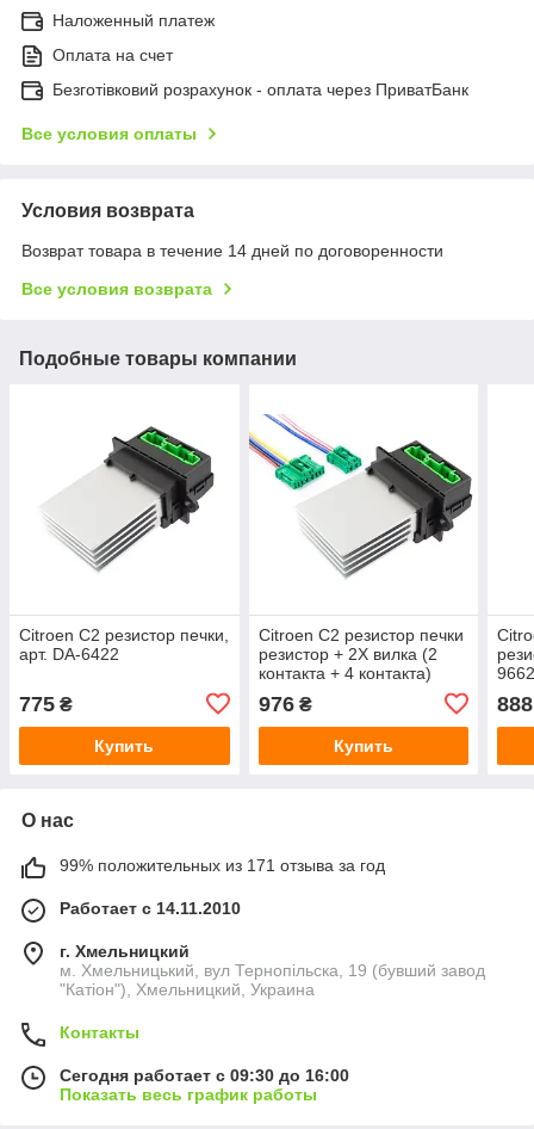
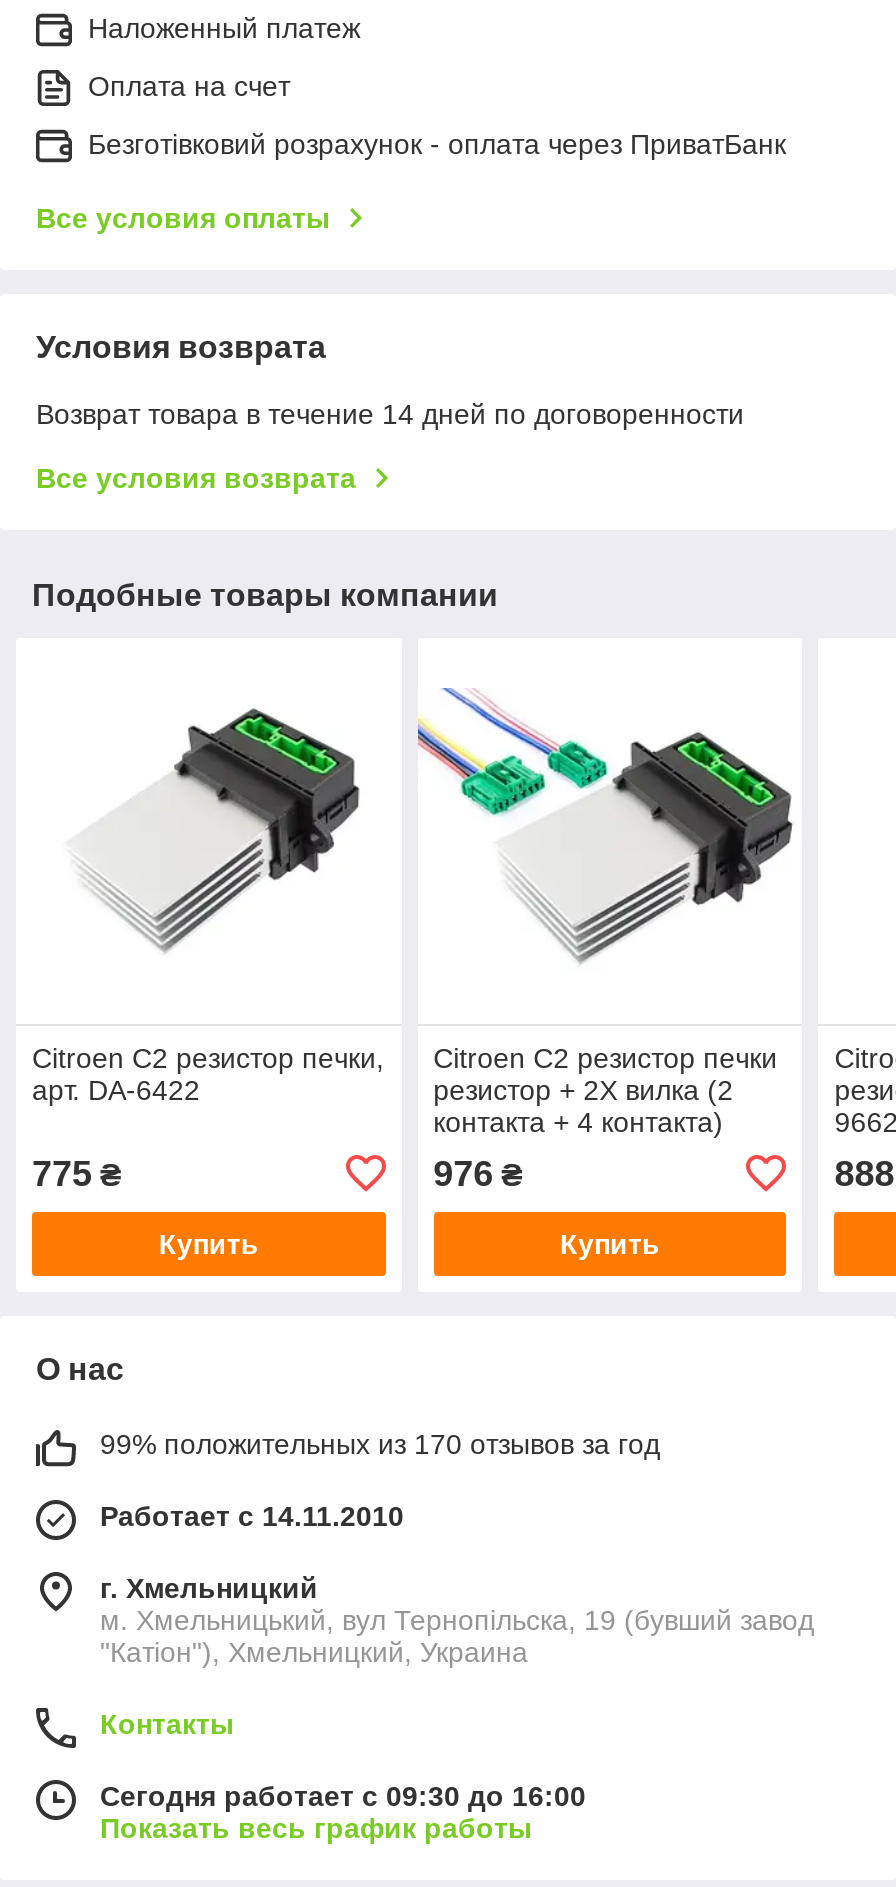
- 99% положительных из 171 отзыва за год
+ 99% положительных из 170 отзывов за год
